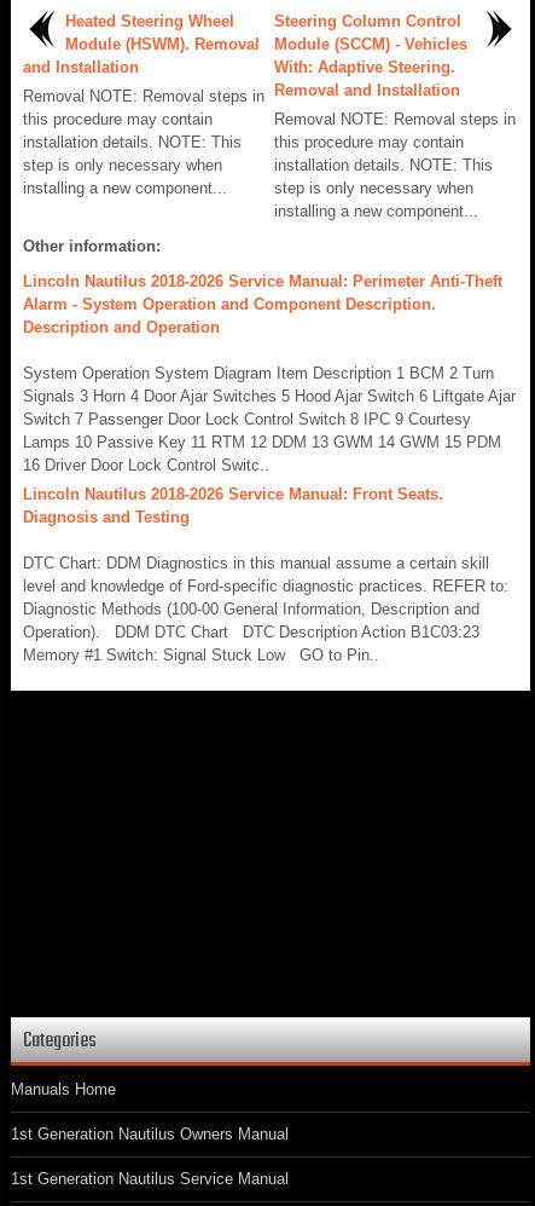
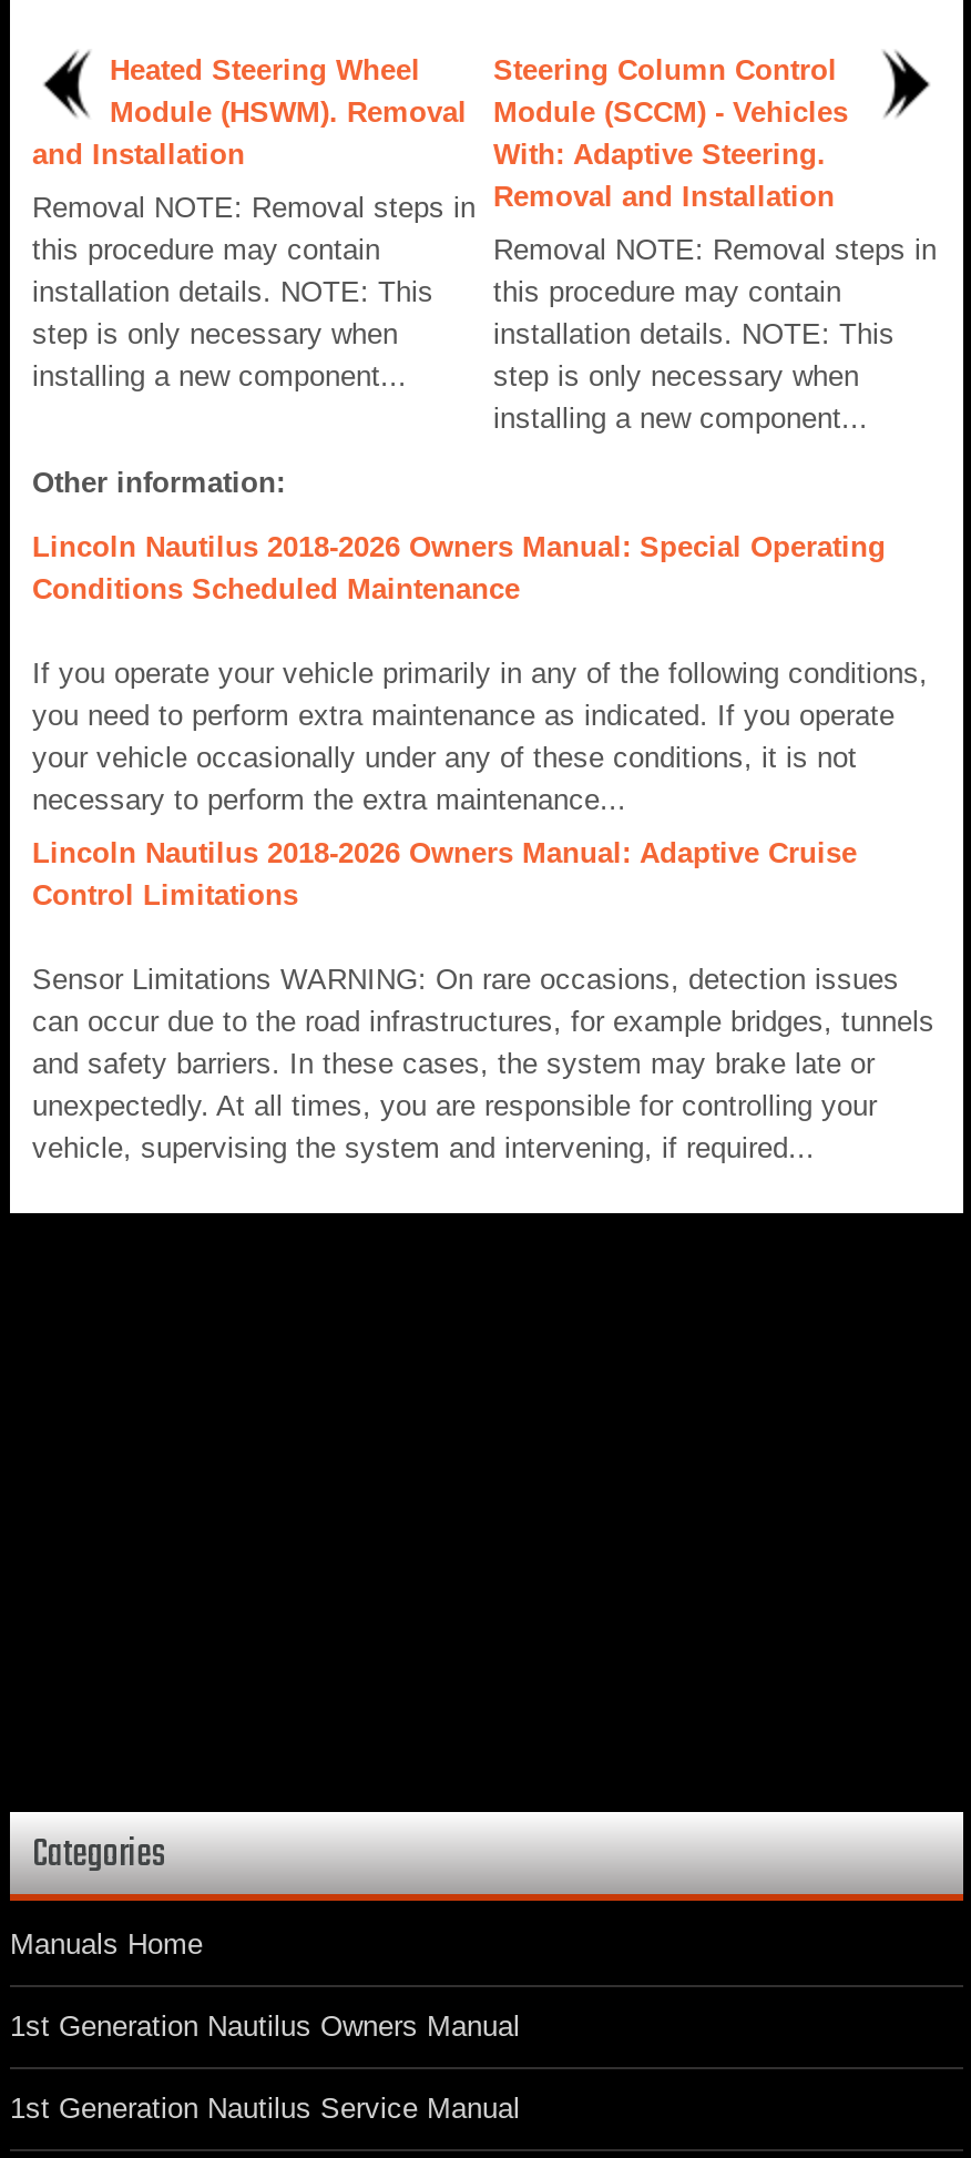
- Lincoln Nautilus 2018-2026 Service Manual: Perimeter Anti-Theft
- Alarm - System Operation and Component Description.
- Description and Operation
+ Lincoln Nautilus 2018-2026 Owners Manual: Special Operating
+ Conditions Scheduled Maintenance

- System Operation System Diagram Item Description 1 BCM 2 Turn
- Signals 3 Horn 4 Door Ajar Switches 5 Hood Ajar Switch 6 Liftgate Ajar
- Switch 7 Passenger Door Lock Control Switch 8 IPC 9 Courtesy
- Lamps 10 Passive Key 11 RTM 12 DDM 13 GWM 14 GWM 15 PDM
- 16 Driver Door Lock Control Switc..
+ If you operate your vehicle primarily in any of the following conditions,
+ you need to perform extra maintenance as indicated. If you operate
+ your vehicle occasionally under any of these conditions, it is not
+ necessary to perform the extra maintenance...

- Lincoln Nautilus 2018-2026 Service Manual: Front Seats.
- Diagnosis and Testing
+ Lincoln Nautilus 2018-2026 Owners Manual: Adaptive Cruise
+ Control Limitations

- DTC Chart: DDM Diagnostics in this manual assume a certain skill
- level and knowledge of Ford-specific diagnostic practices. REFER to:
- Diagnostic Methods (100-00 General Information, Description and
- Operation). DDM DTC Chart DTC Description Action B1C03:23
- Memory #1 Switch: Signal Stuck Low GO to Pin..
+ Sensor Limitations WARNING: On rare occasions, detection issues
+ can occur due to the road infrastructures, for example bridges, tunnels
+ and safety barriers. In these cases, the system may brake late or
+ unexpectedly. At all times, you are responsible for controlling your
+ vehicle, supervising the system and intervening, if required...
